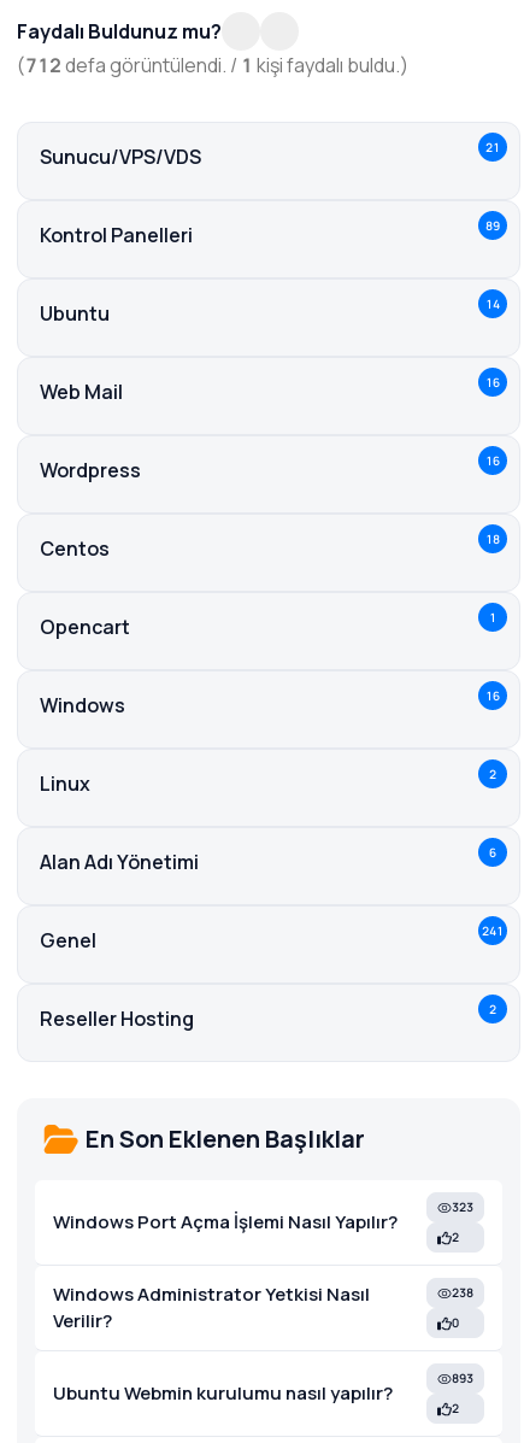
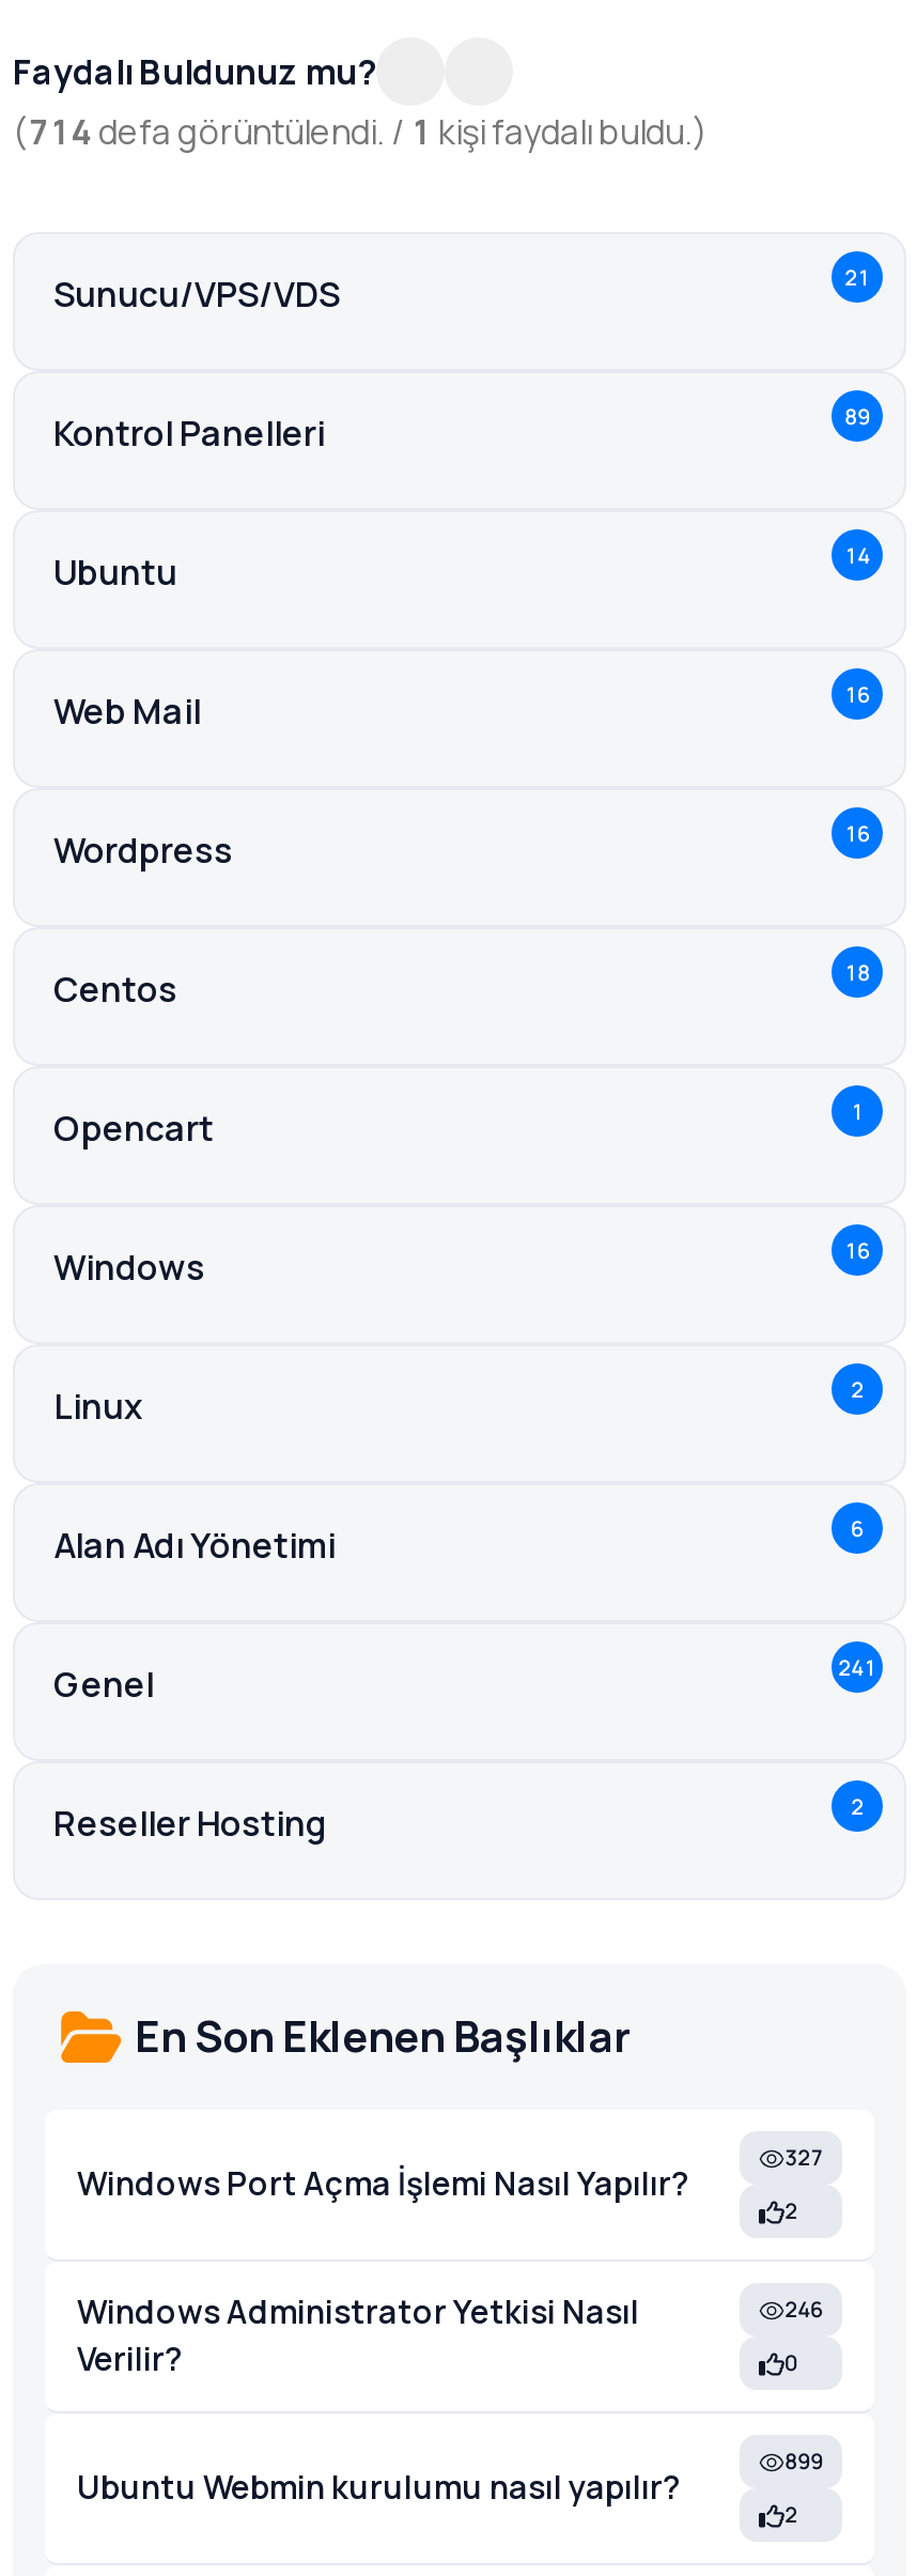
- (712 defa görüntülendi. / 1 kişi faydalı buldu.)
+ (714 defa görüntülendi. / 1 kişi faydalı buldu.)

- 323
+ 327

- 238
+ 246

- 893
+ 899
